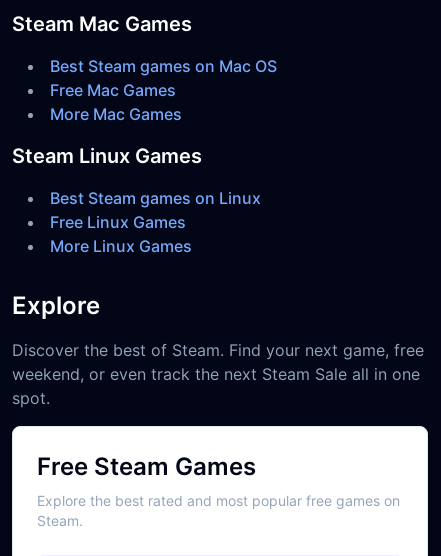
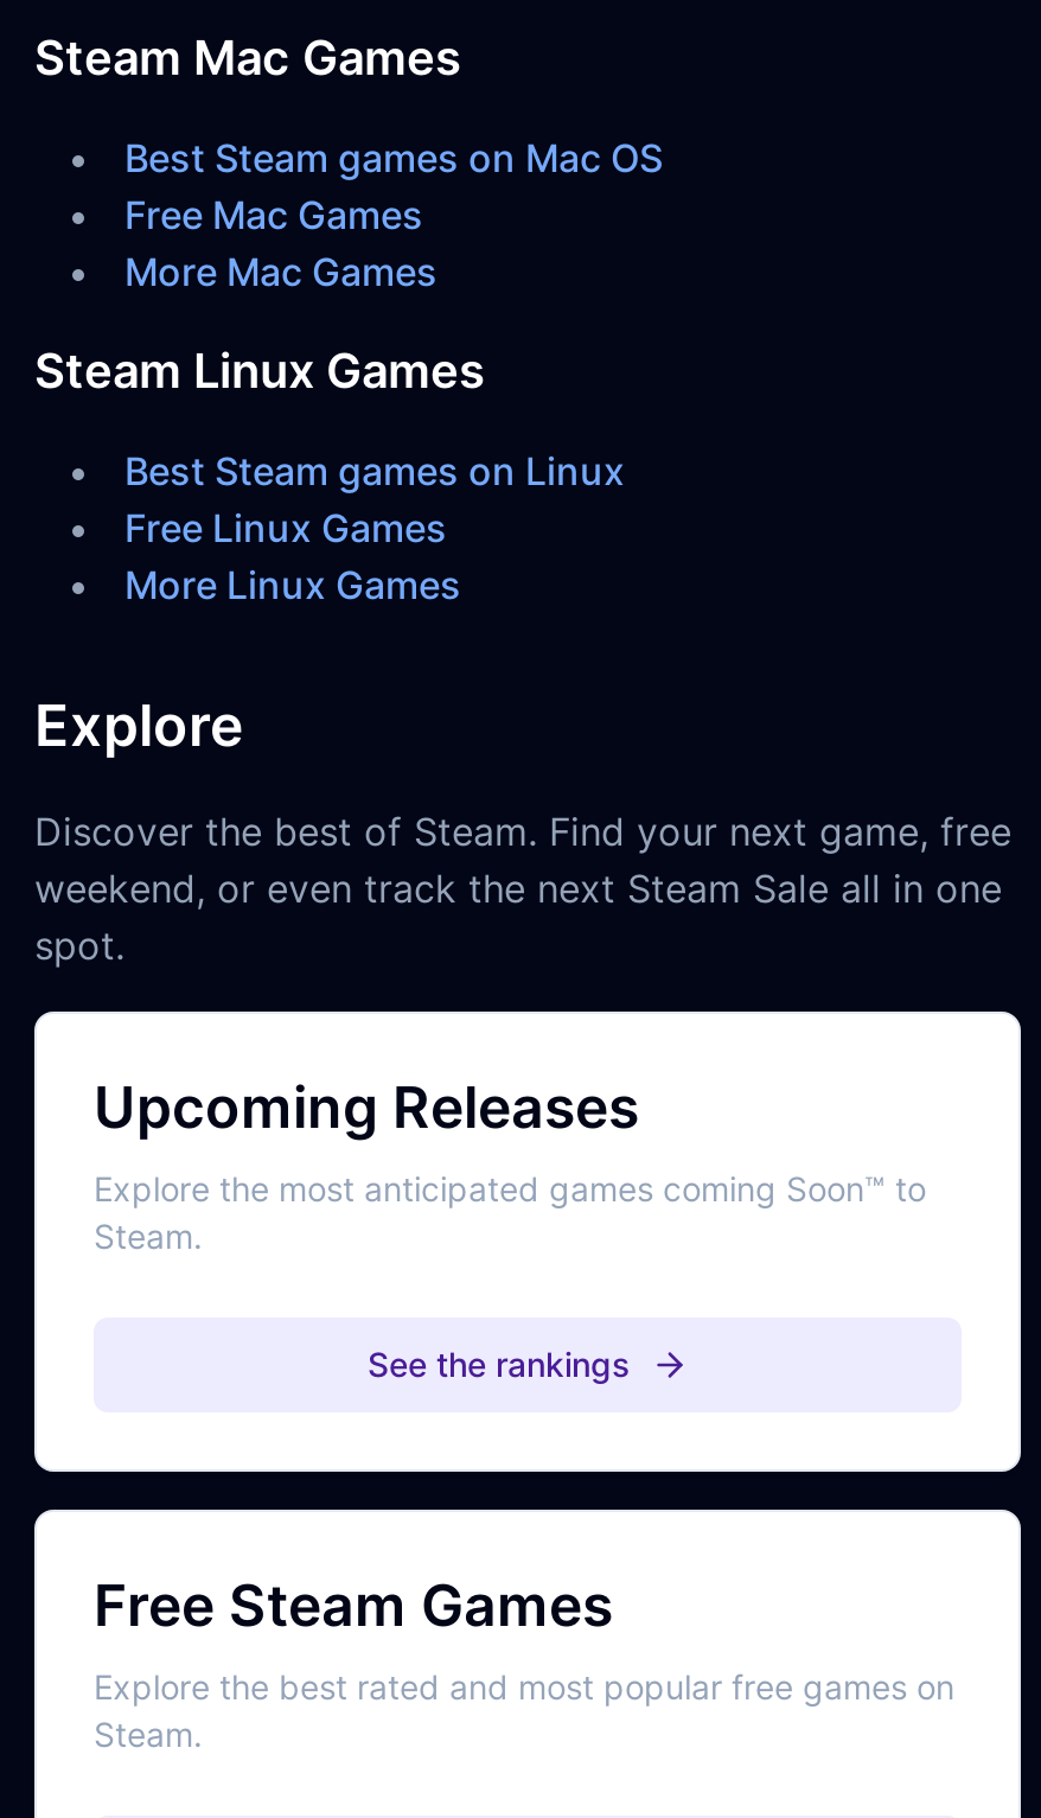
+ Upcoming Releases
+ Explore the most anticipated games coming Soon™ to
+ Steam.
+ See the rankings
